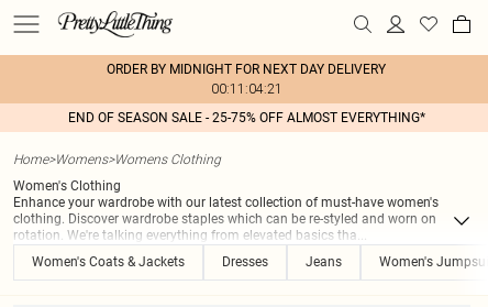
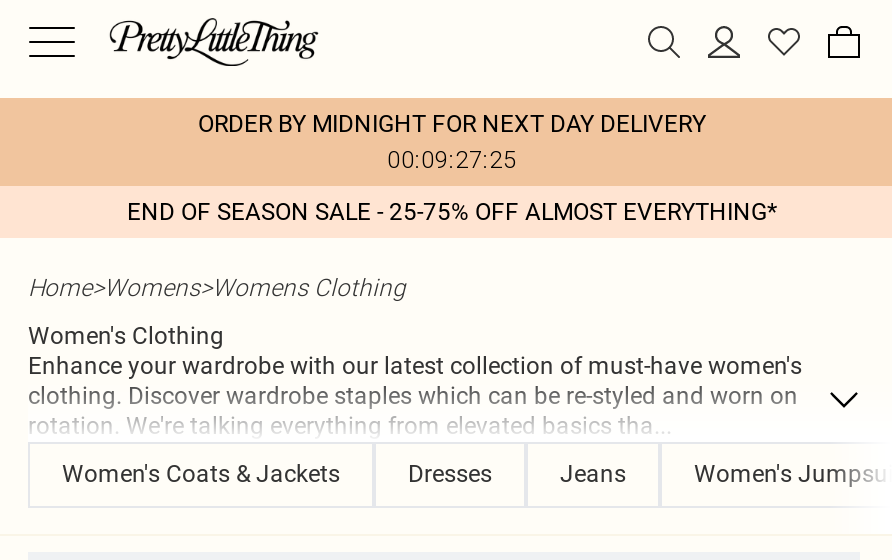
- 00:11:04:21
+ 00:09:27:25
